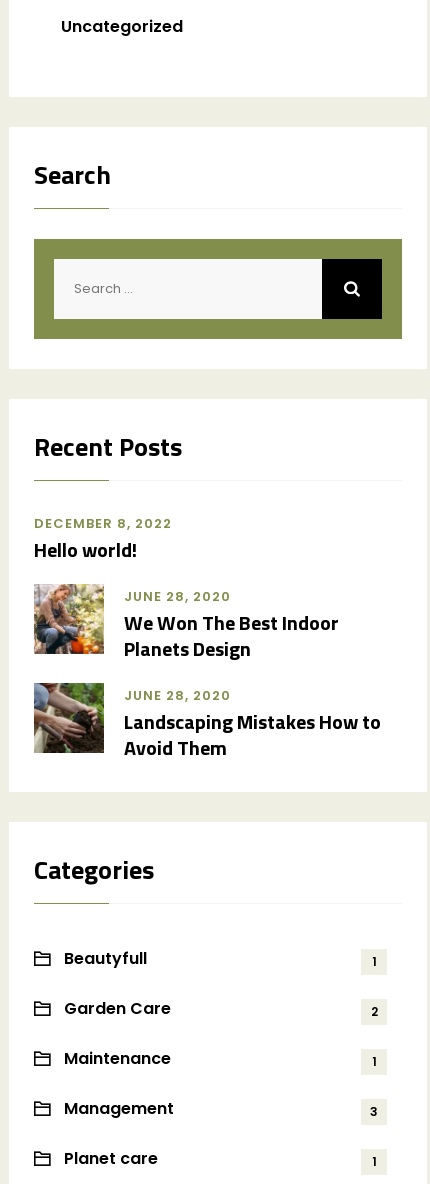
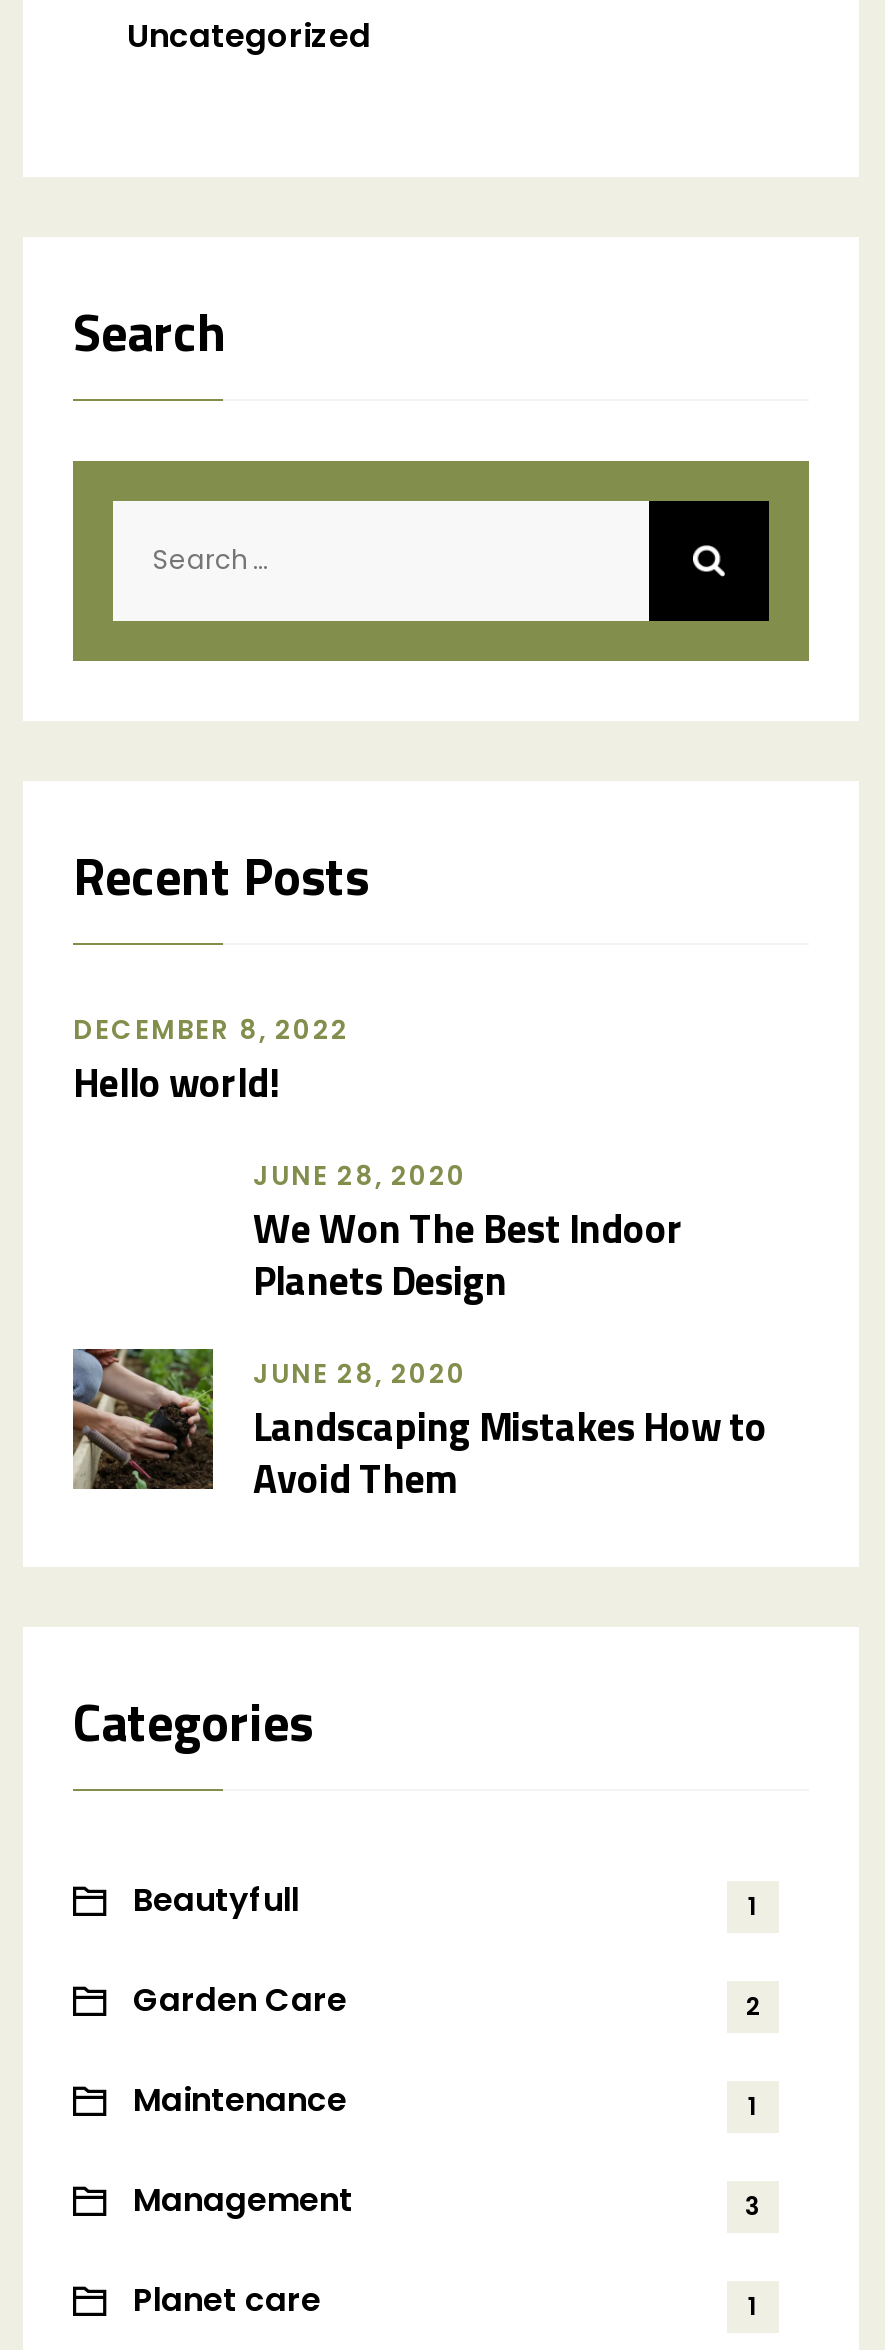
- [image]
